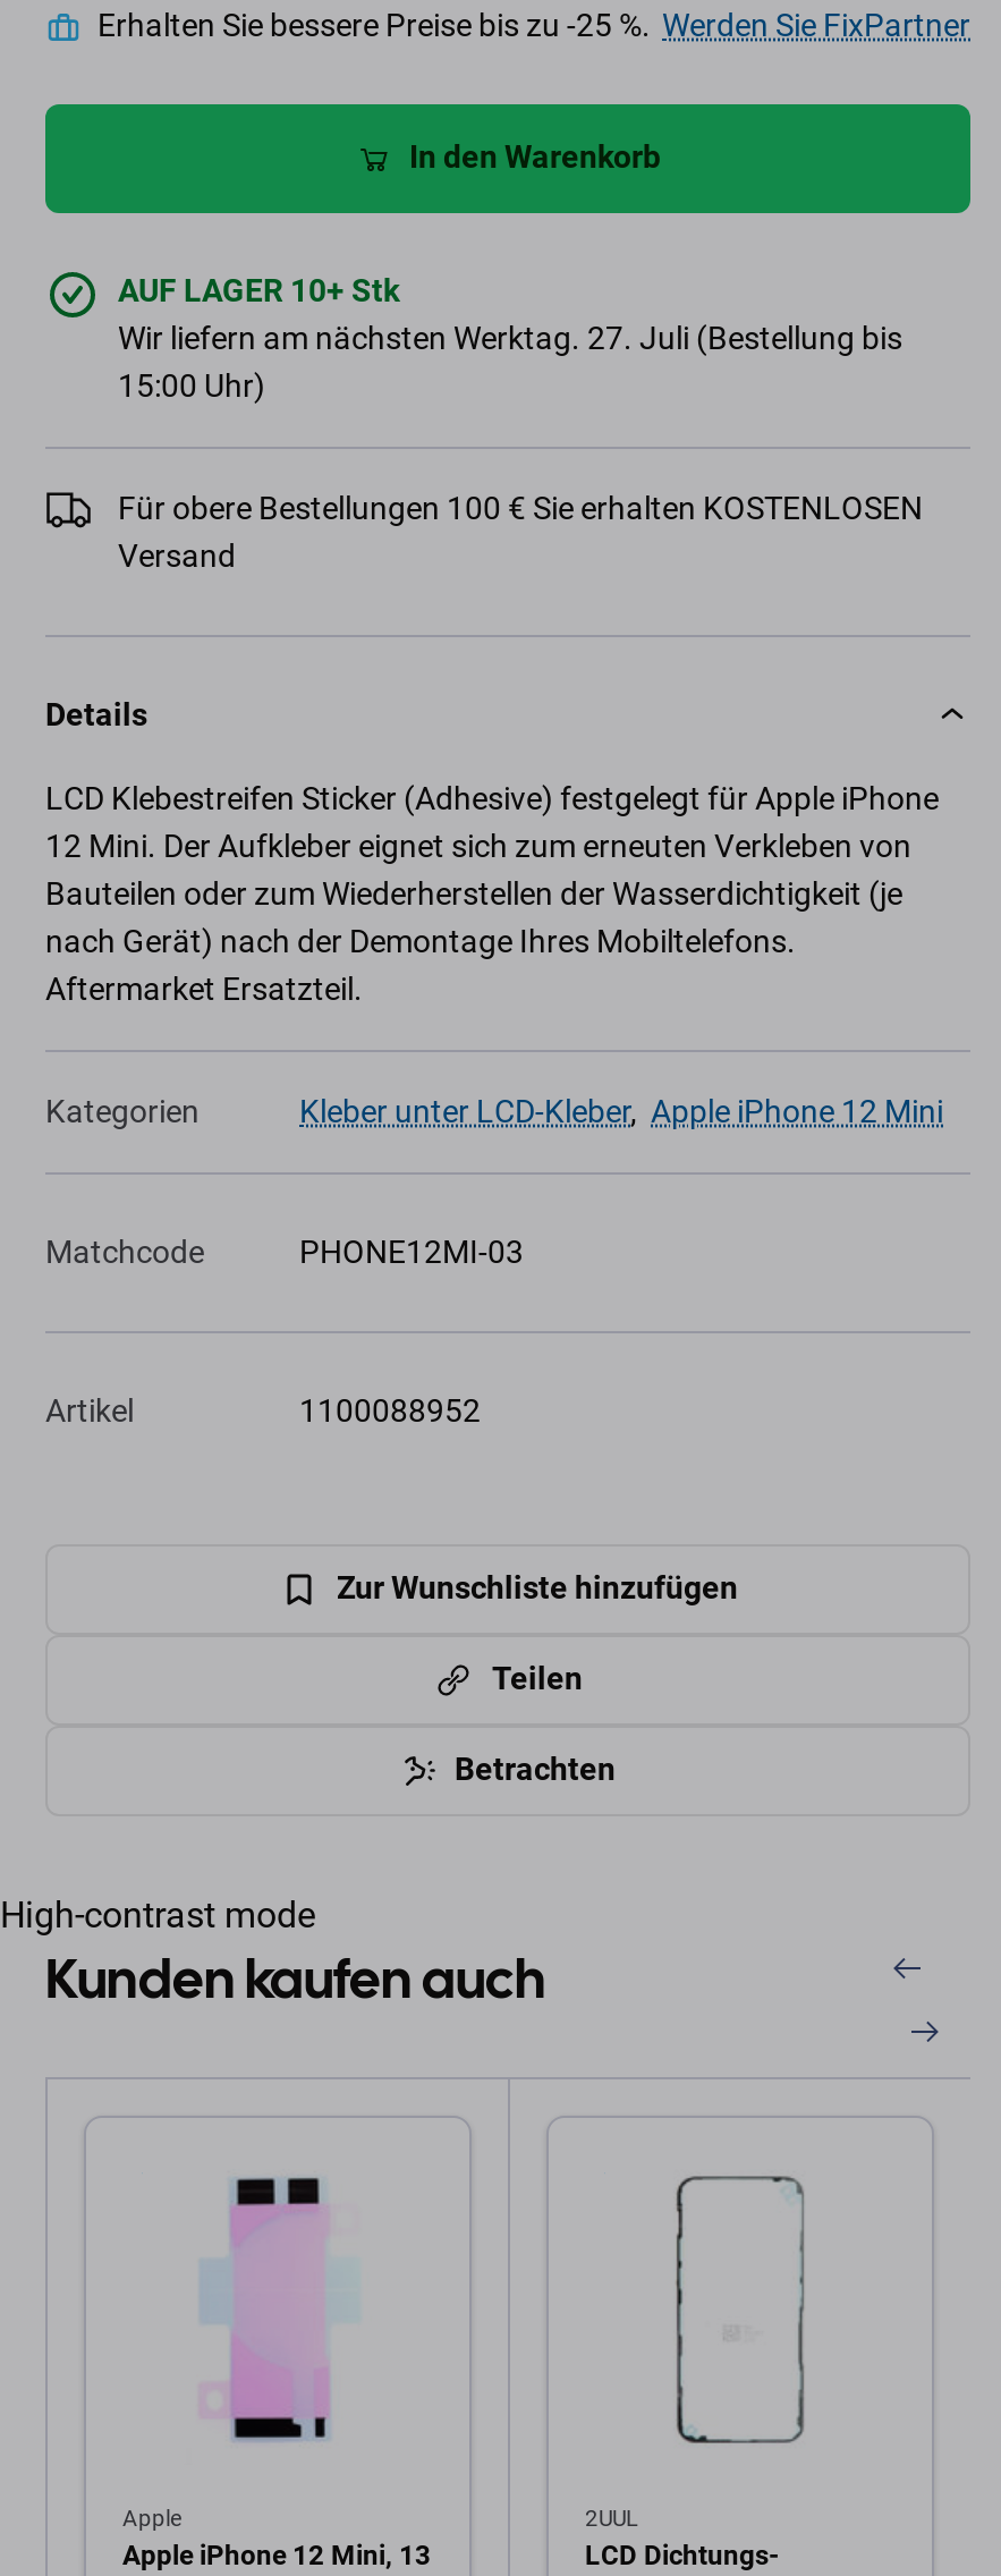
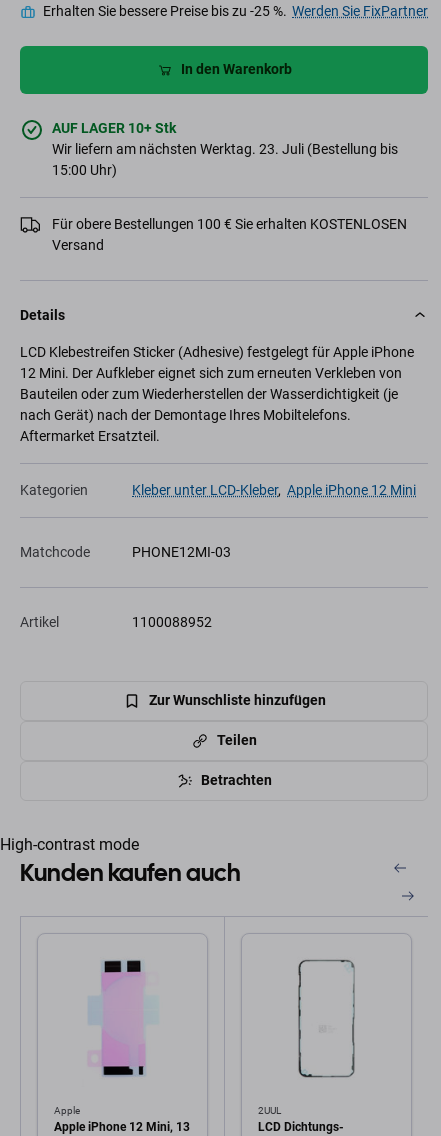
- Wir liefern am nächsten Werktag. 27. Juli (Bestellung bis
+ Wir liefern am nächsten Werktag. 23. Juli (Bestellung bis
